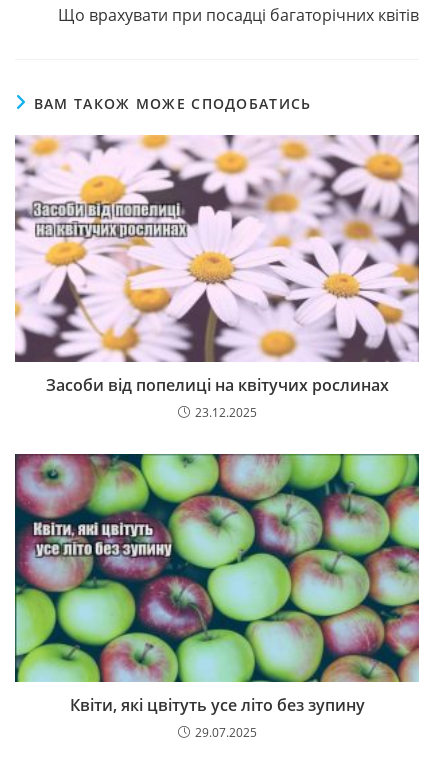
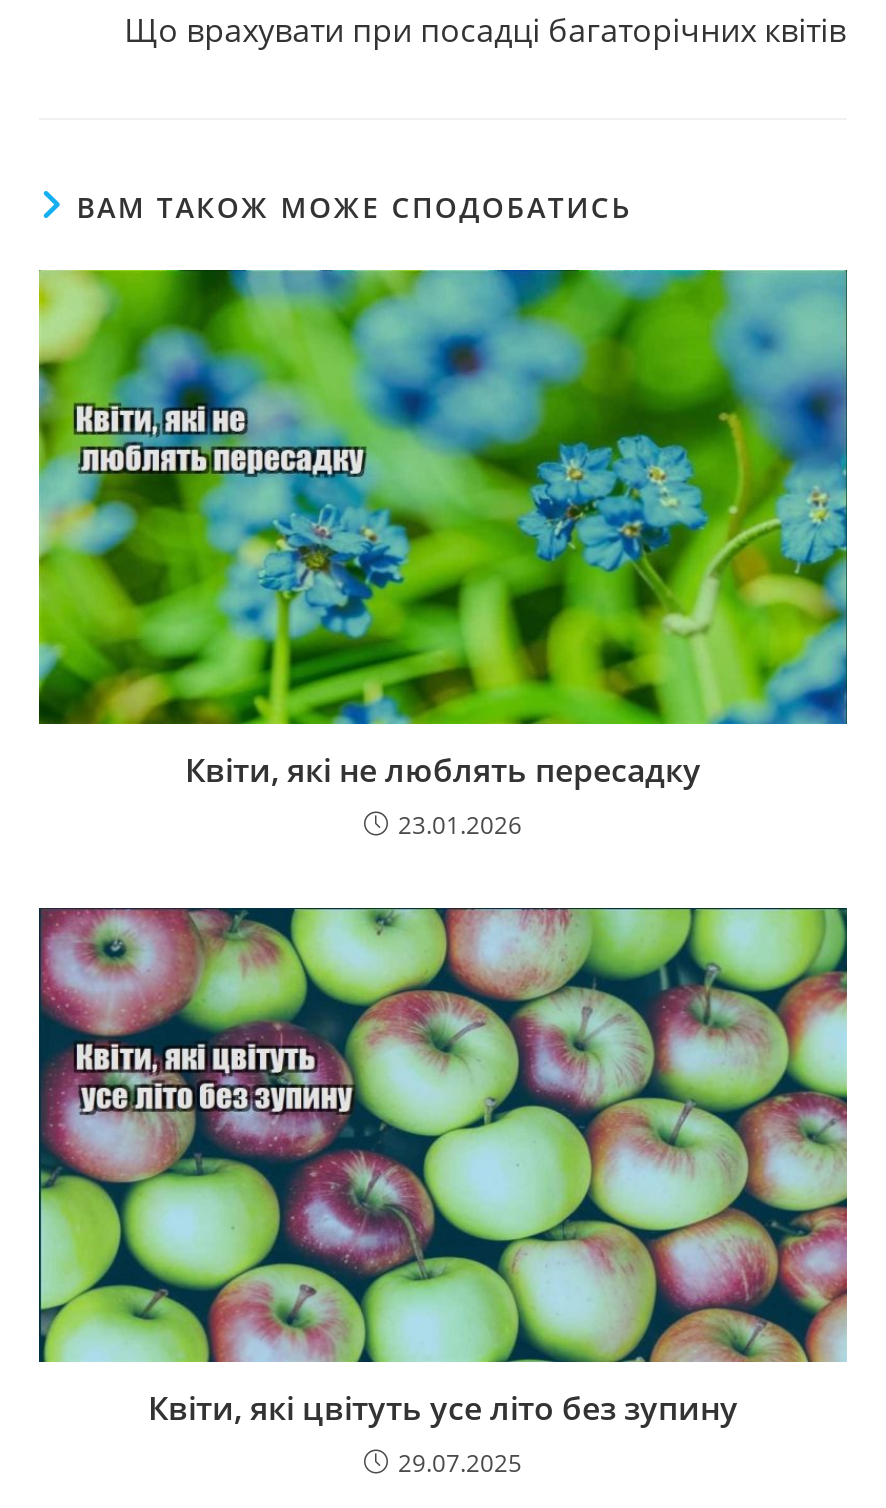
- [image]
- Засоби від попелиці на квітучих рослинах
- 23.12.2025
+ [image]
+ Квіти, які не люблять пересадку
+ 23.01.2026
